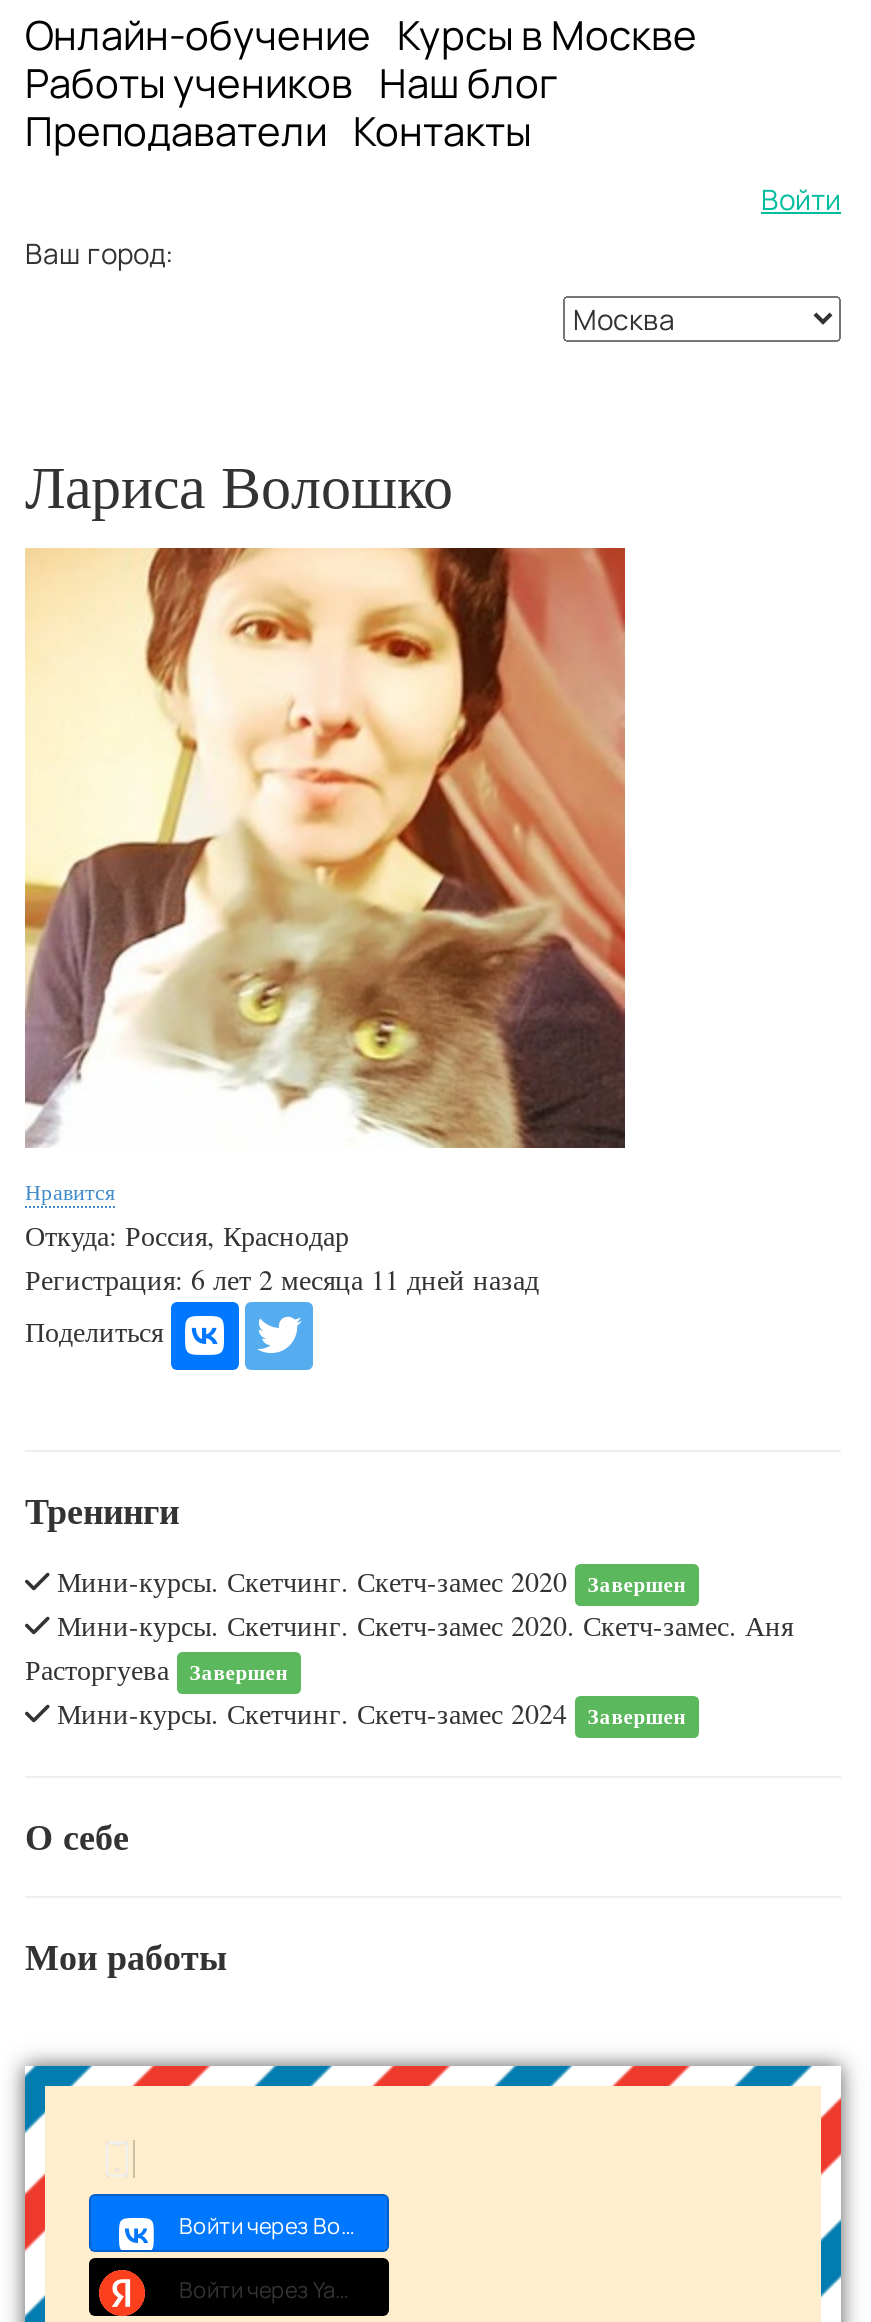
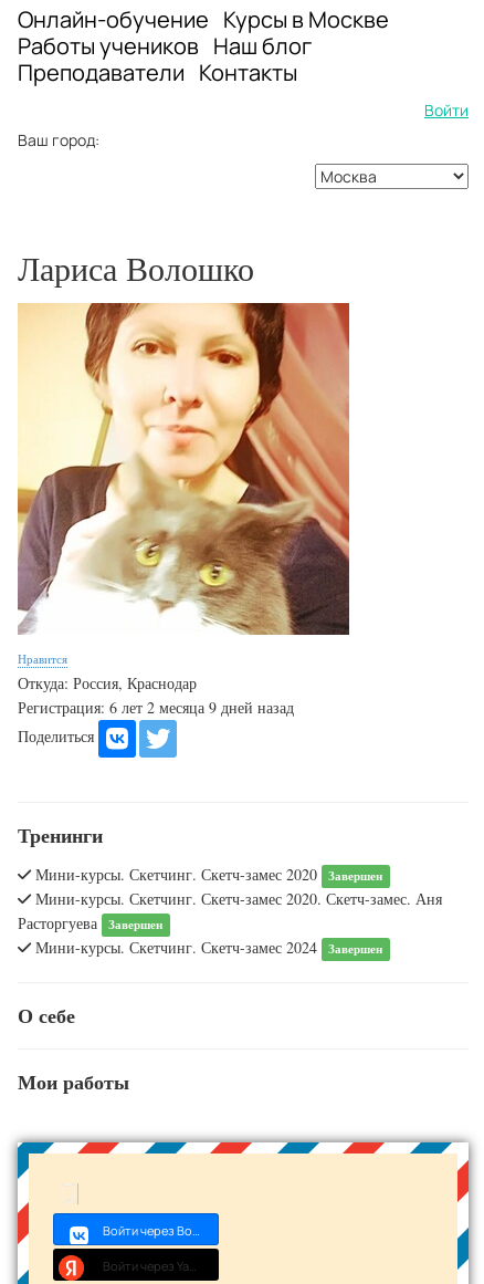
- Регистрация: 6 лет 2 месяца 11 дней назад
+ Регистрация: 6 лет 2 месяца 9 дней назад
